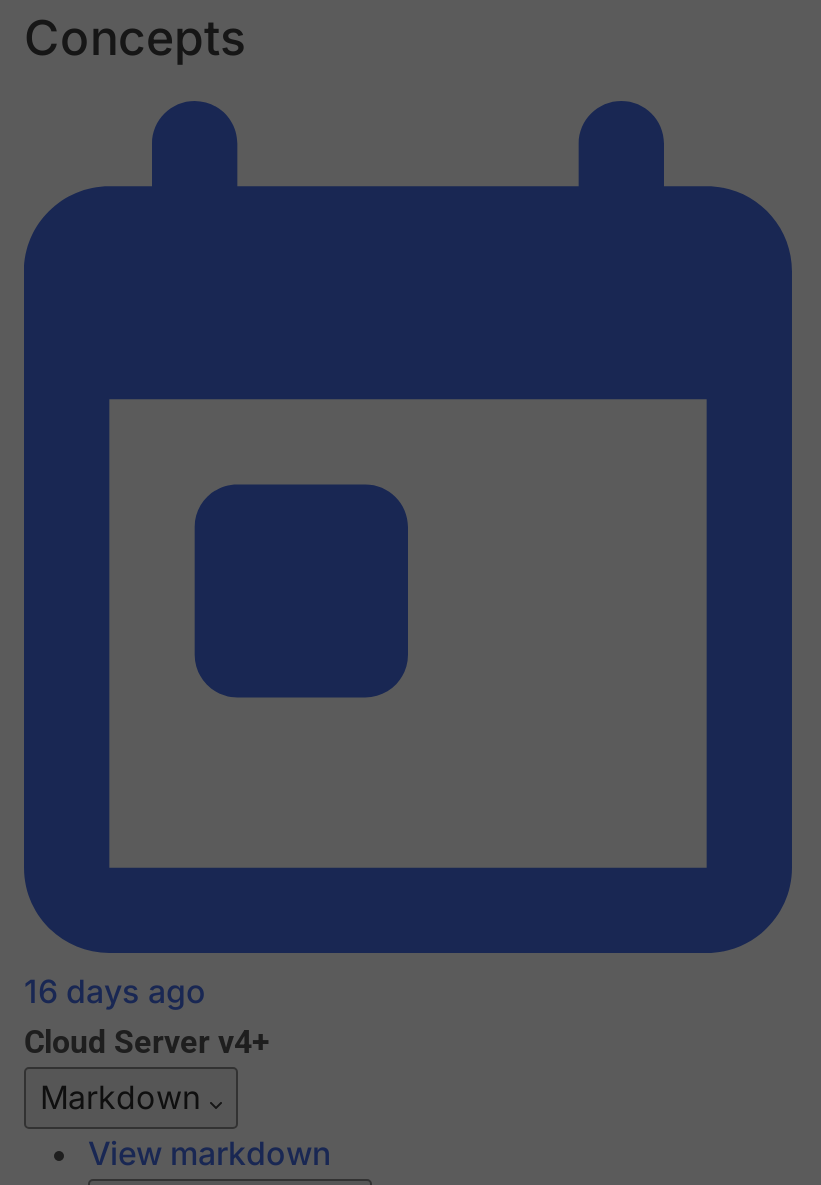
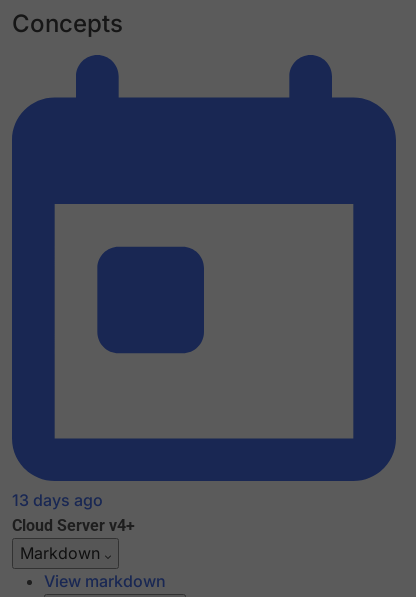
- 16 days ago
+ 13 days ago
